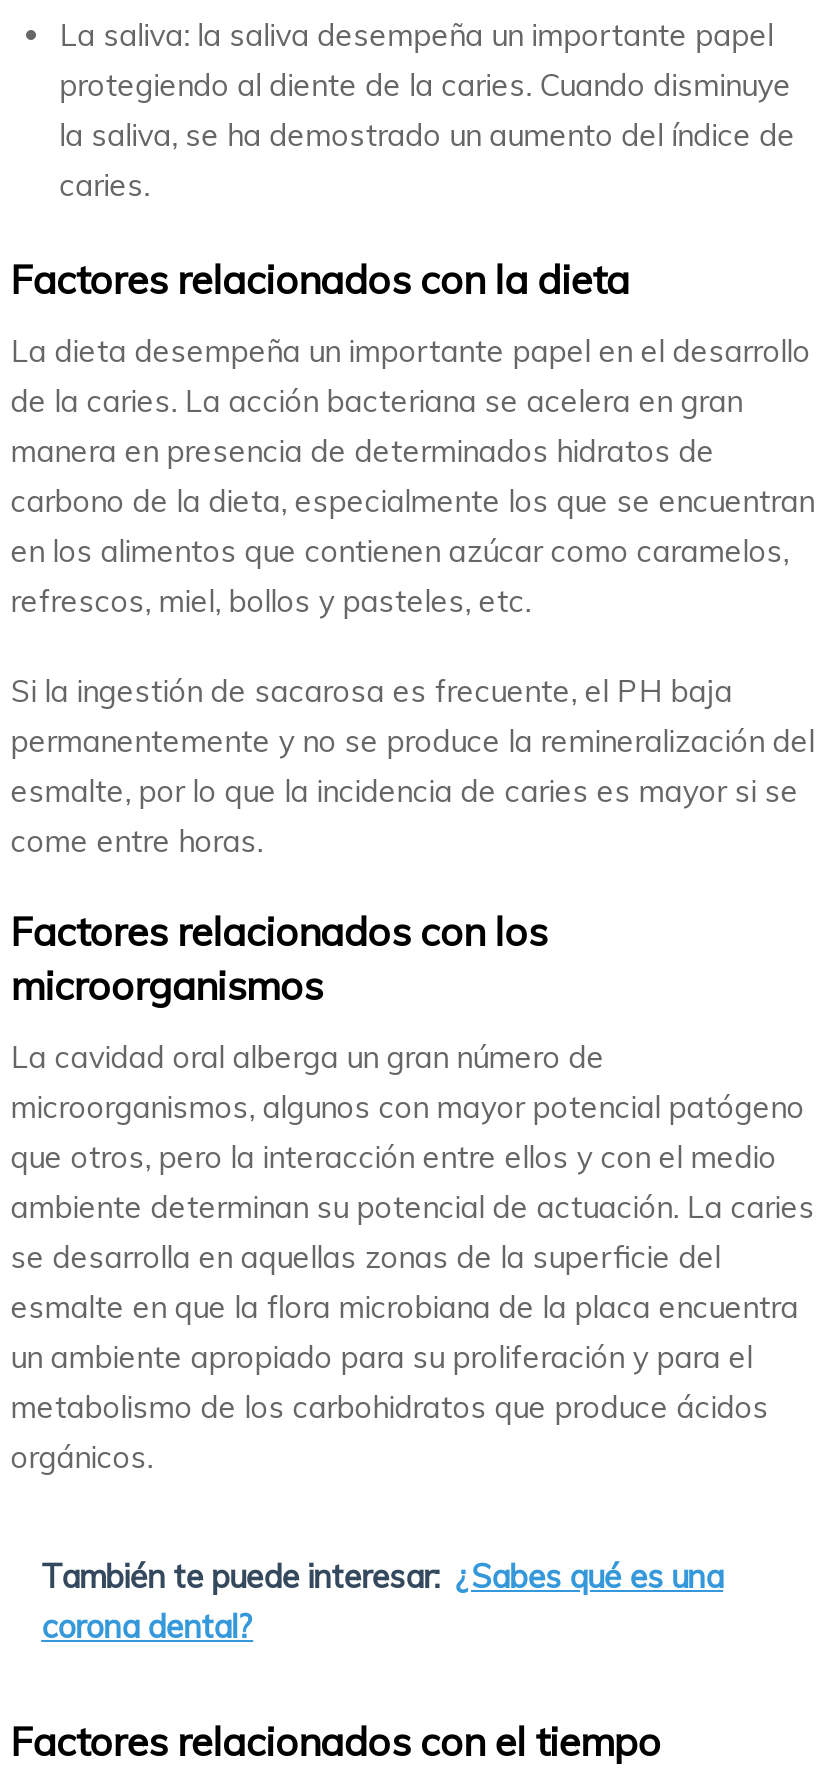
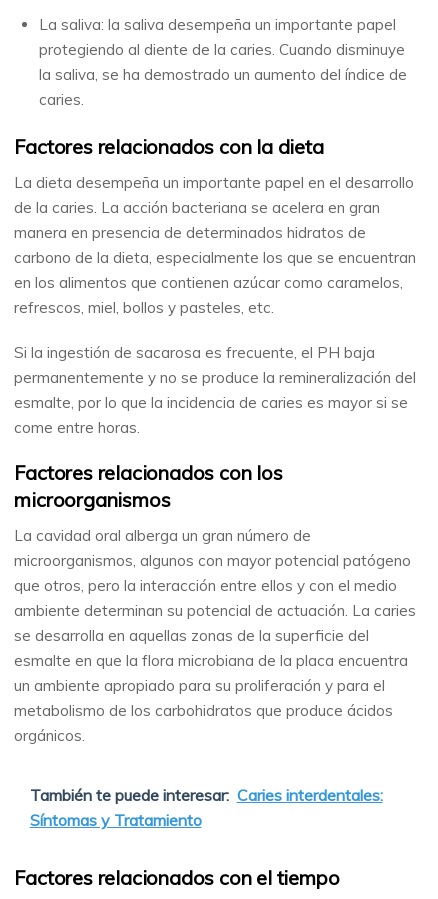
- También te puede interesar: ¿Sabes qué es una
- corona dental?
+ También te puede interesar: Caries interdentales:
+ Síntomas y Tratamiento
